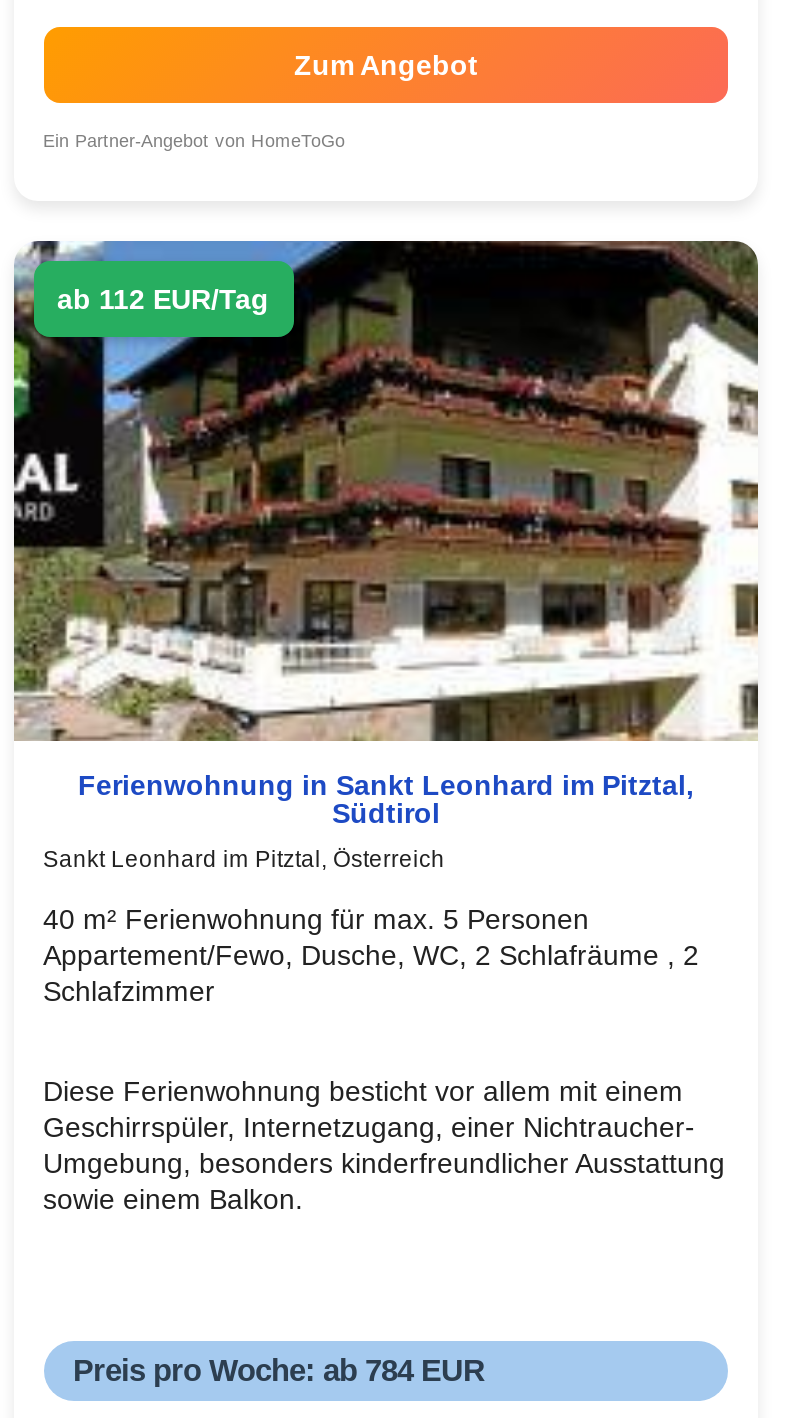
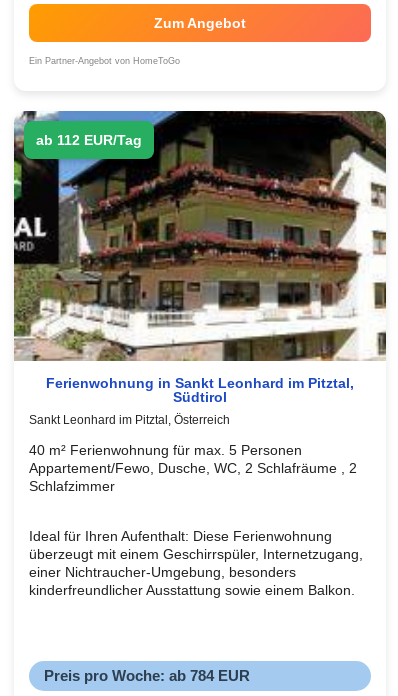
- Diese Ferienwohnung besticht vor allem mit einem
- Geschirrspüler, Internetzugang, einer Nichtraucher-
- Umgebung, besonders kinderfreundlicher Ausstattung
- sowie einem Balkon.
+ Ideal für Ihren Aufenthalt: Diese Ferienwohnung
+ überzeugt mit einem Geschirrspüler, Internetzugang,
+ einer Nichtraucher-Umgebung, besonders
+ kinderfreundlicher Ausstattung sowie einem Balkon.
